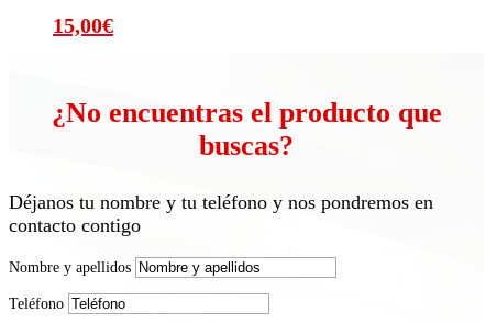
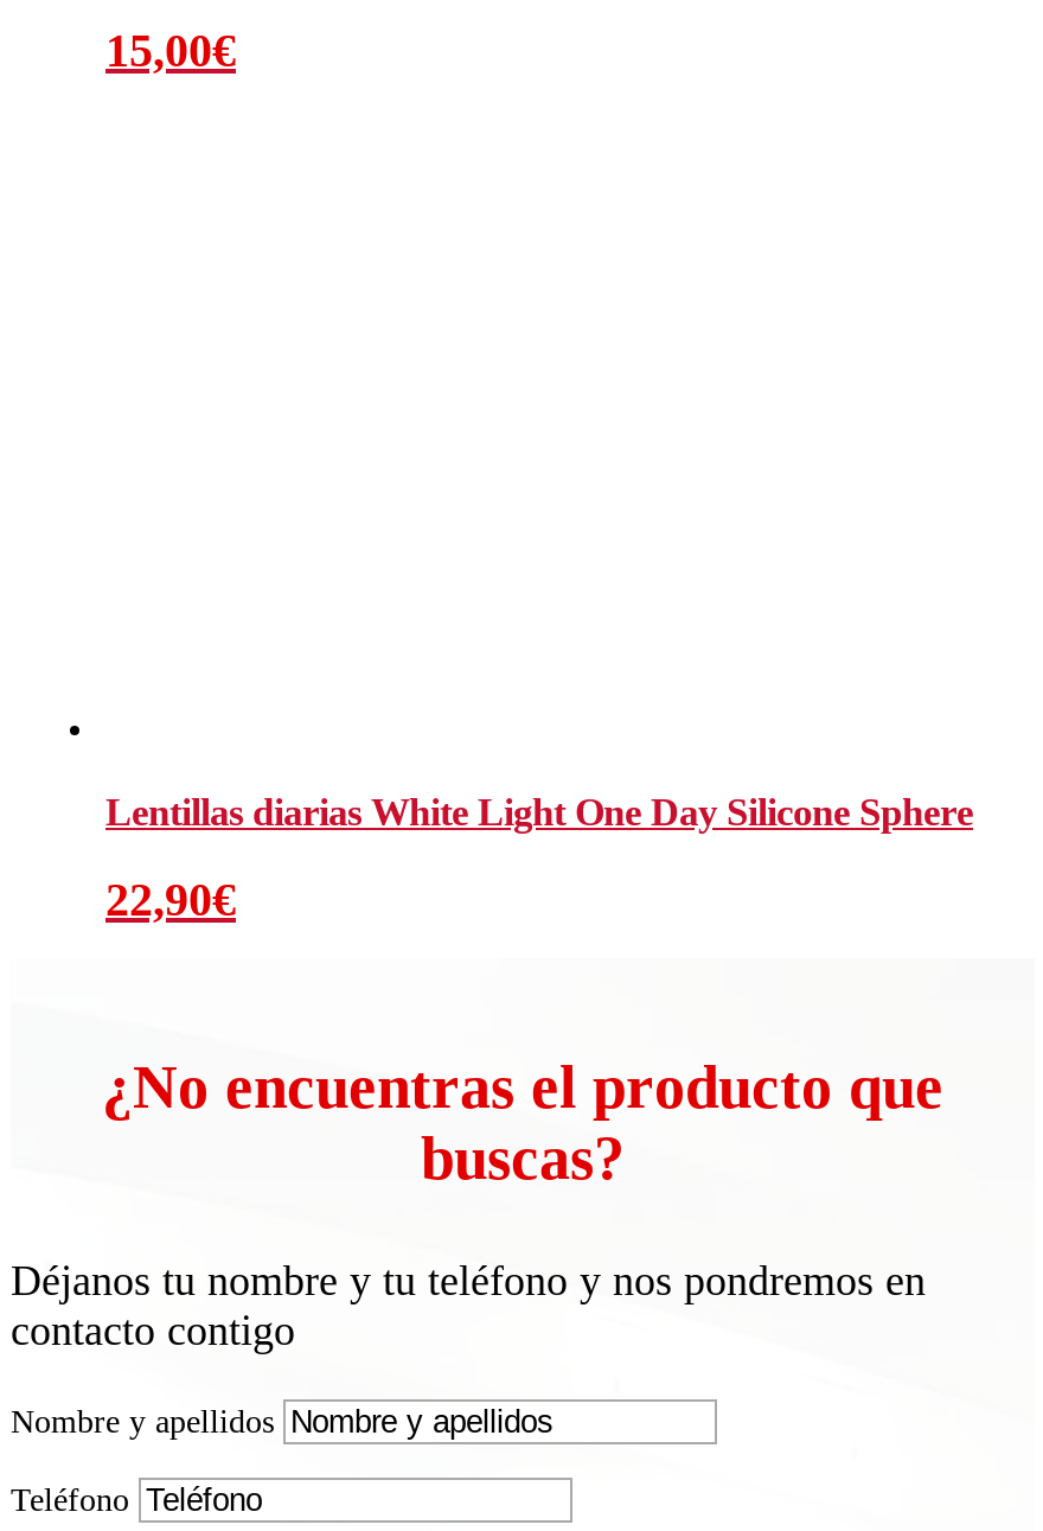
+ Lentillas diarias White Light One Day Silicone Sphere
+ 22,90€
